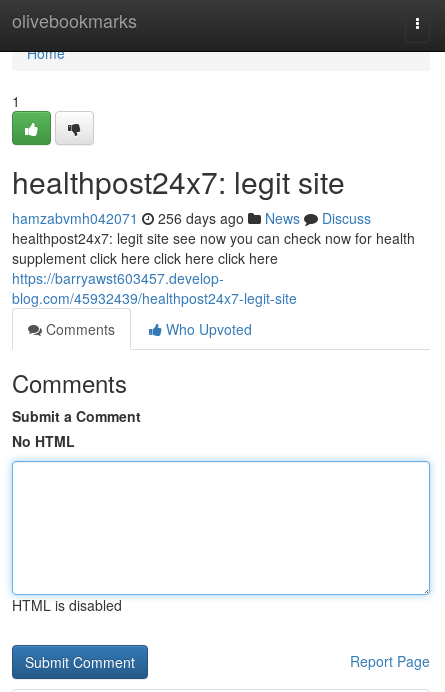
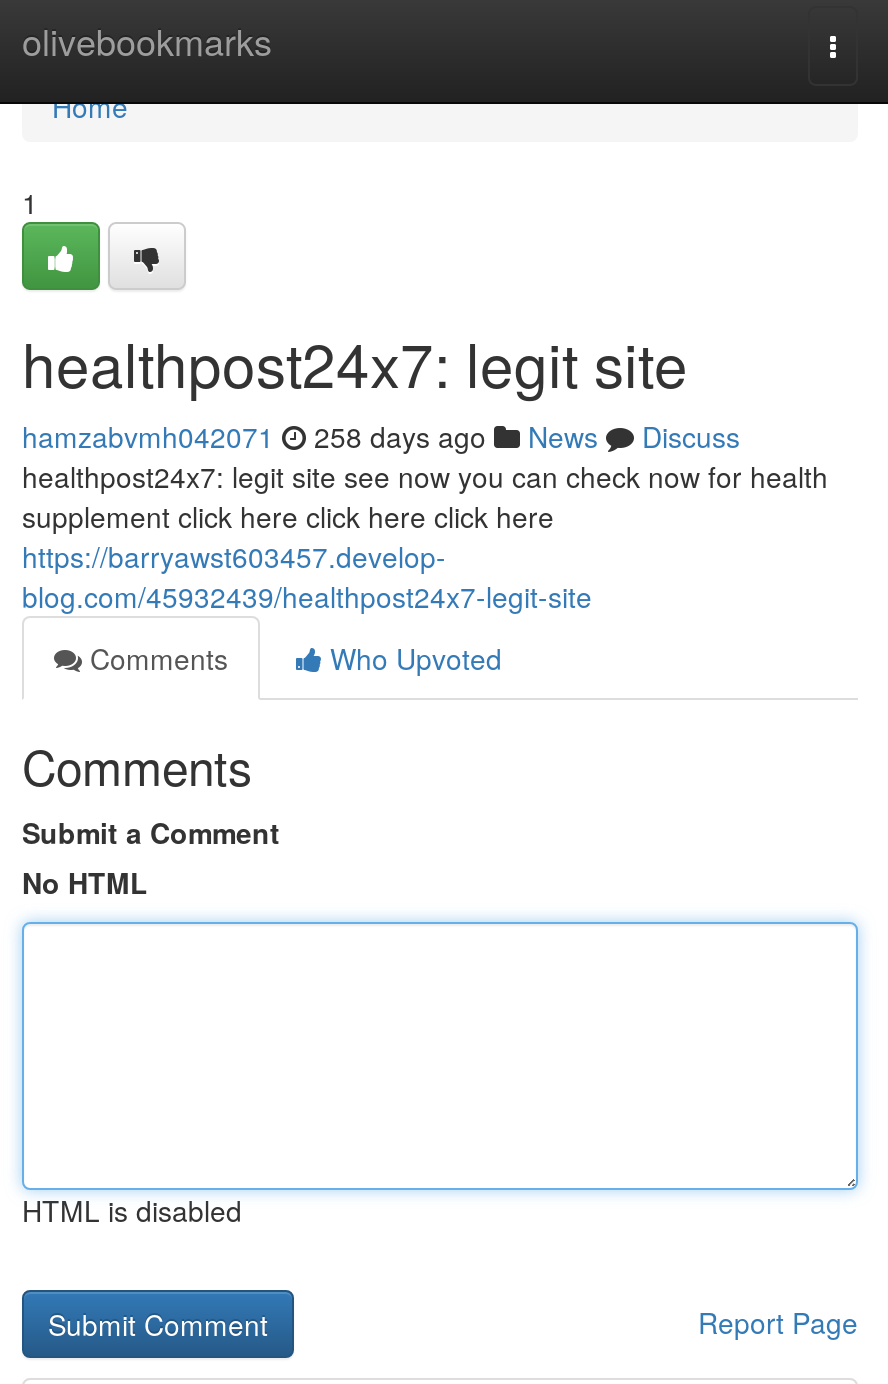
- hamzabvmh042071 256 days ago News Discuss
+ hamzabvmh042071 258 days ago News Discuss
